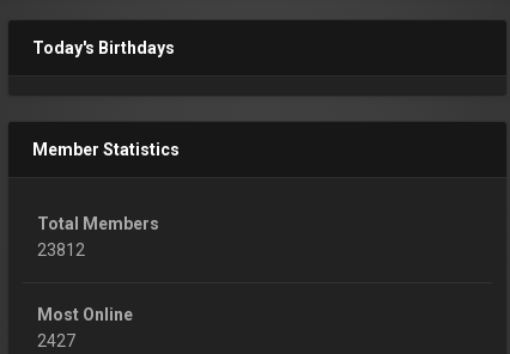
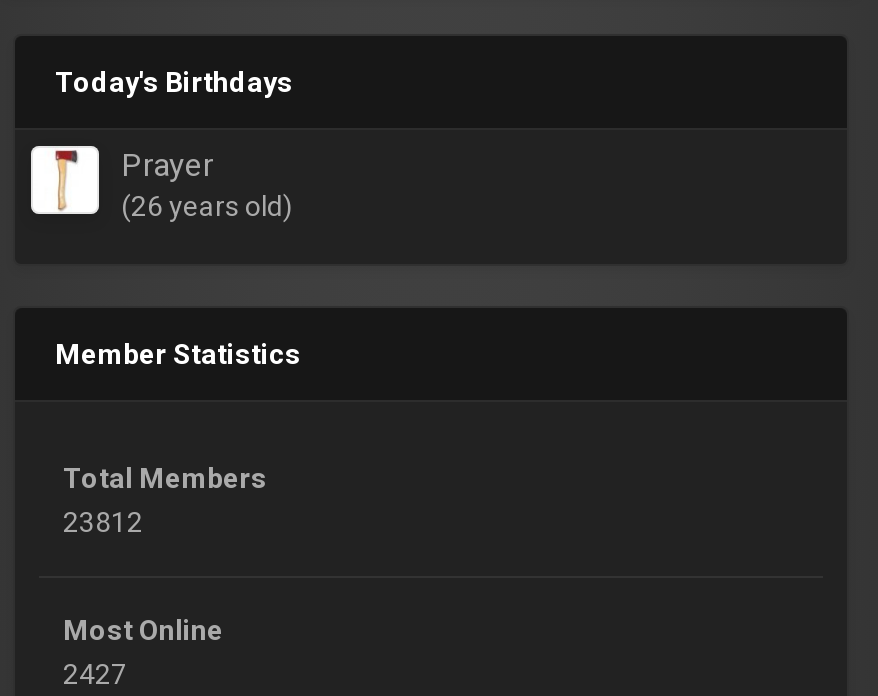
+ [image]
+ Prayer
+ (26 years old)
